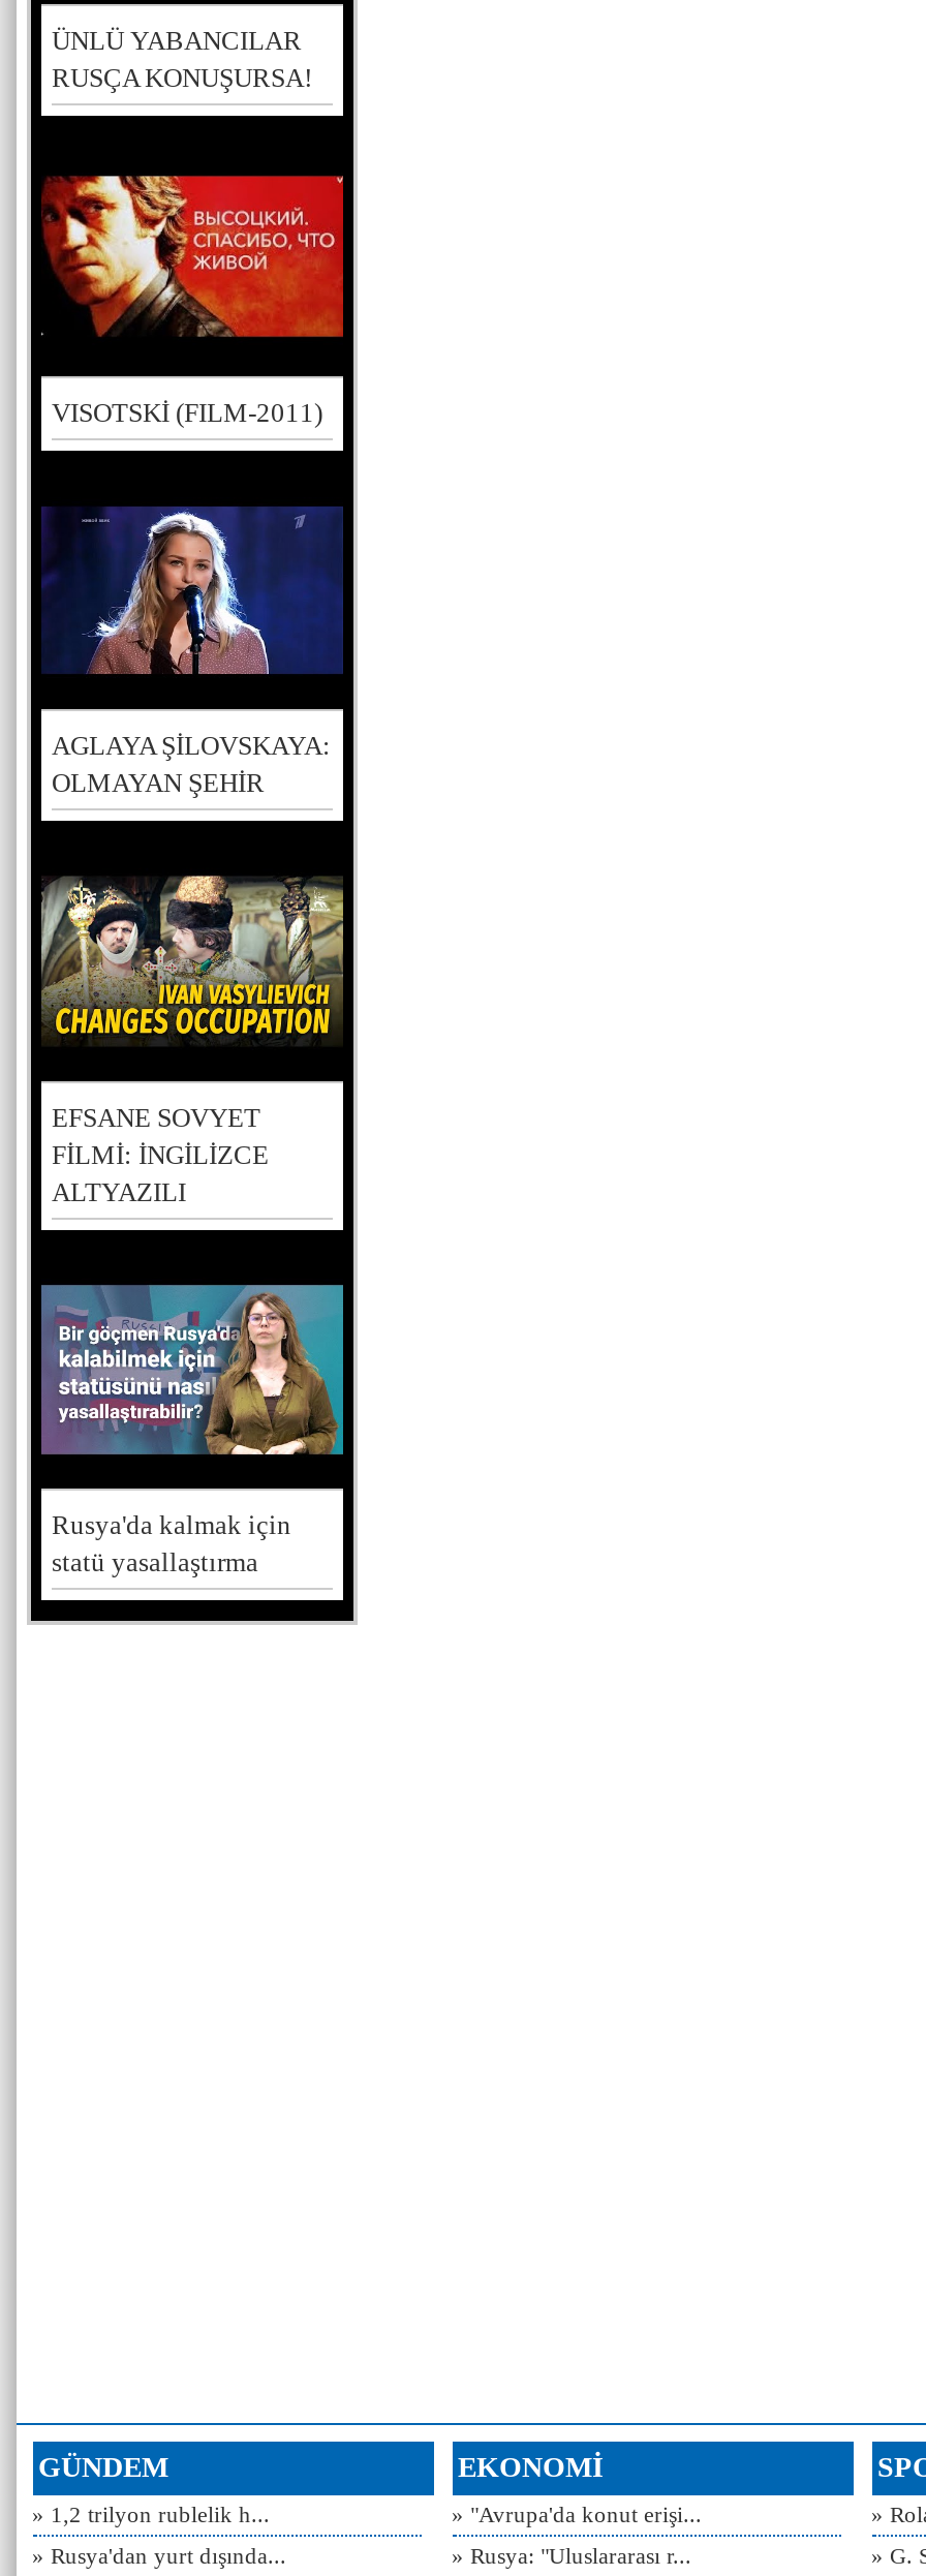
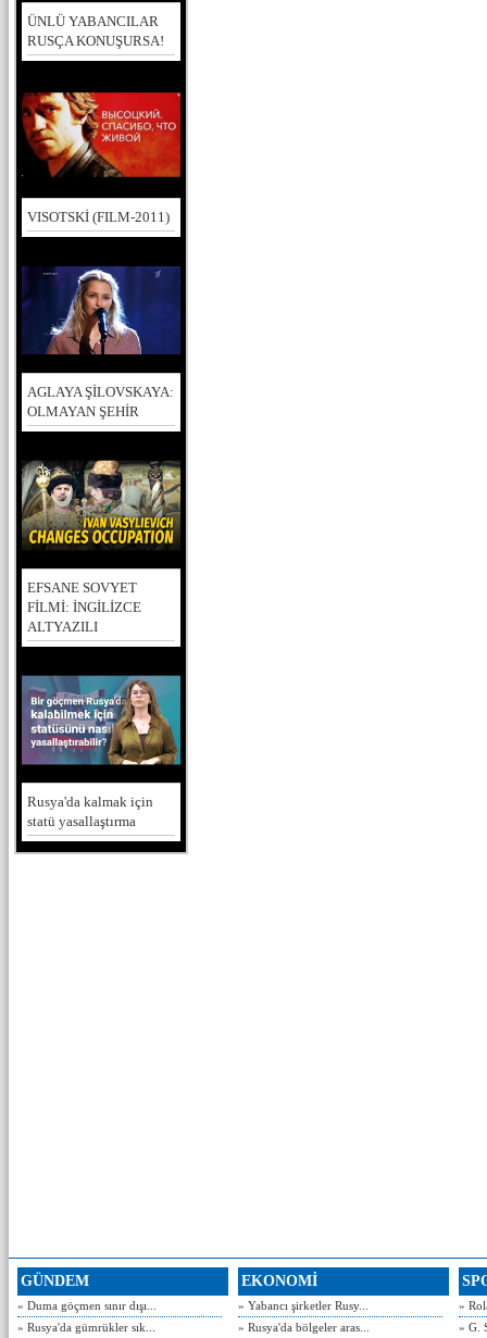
- » 1,2 trilyon rublelik h...
+ » Duma göçmen sınır dışı...

- » "Avrupa'da konut erişi...
+ » Yabancı şirketler Rusy...

- » Rusya'dan yurt dışında...
+ » Rusya'da gümrükler sık...

- » Rusya: "Uluslararası r...
+ » Rusya'da bölgeler aras...
